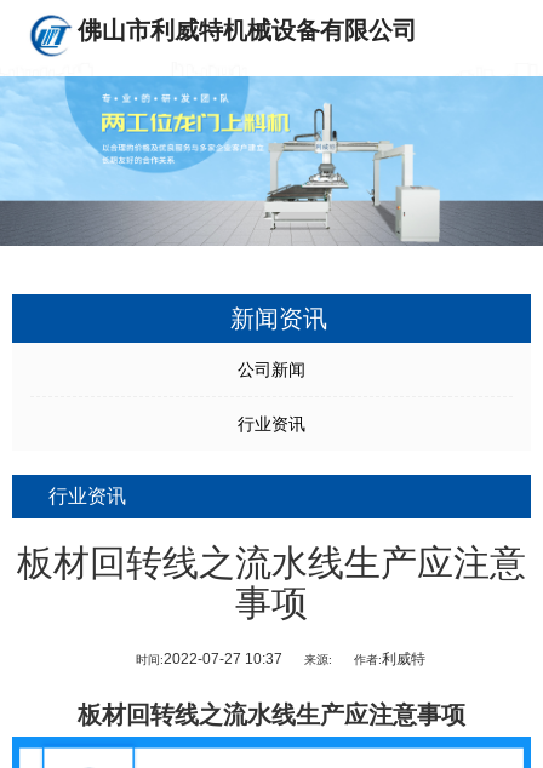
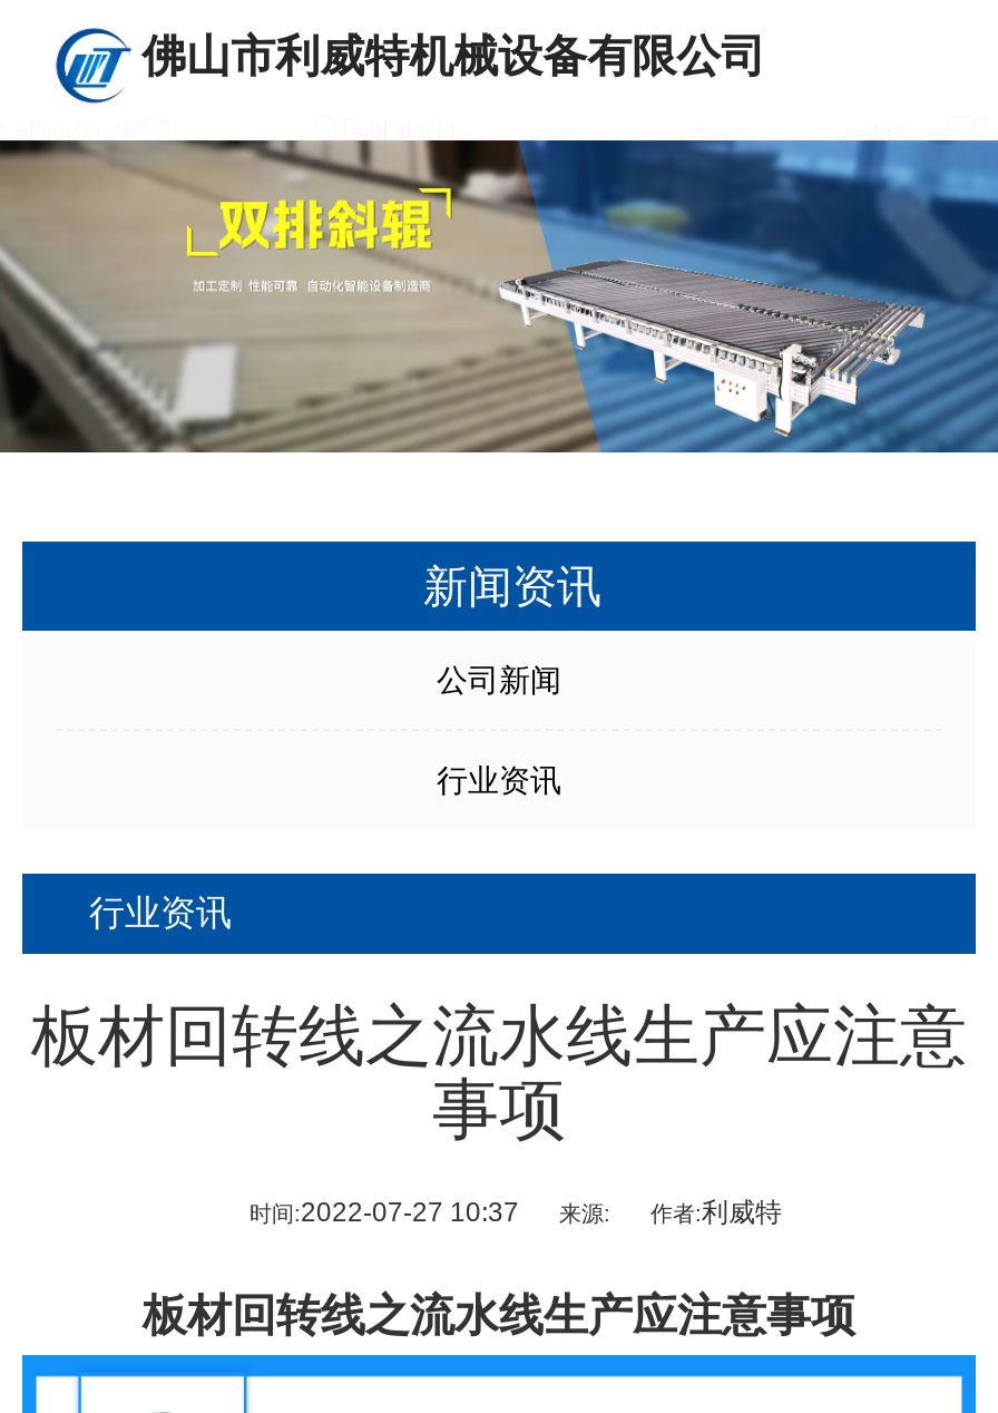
- [image]
+ [image]
